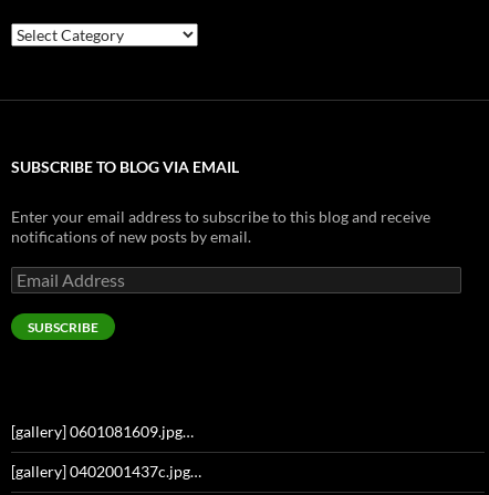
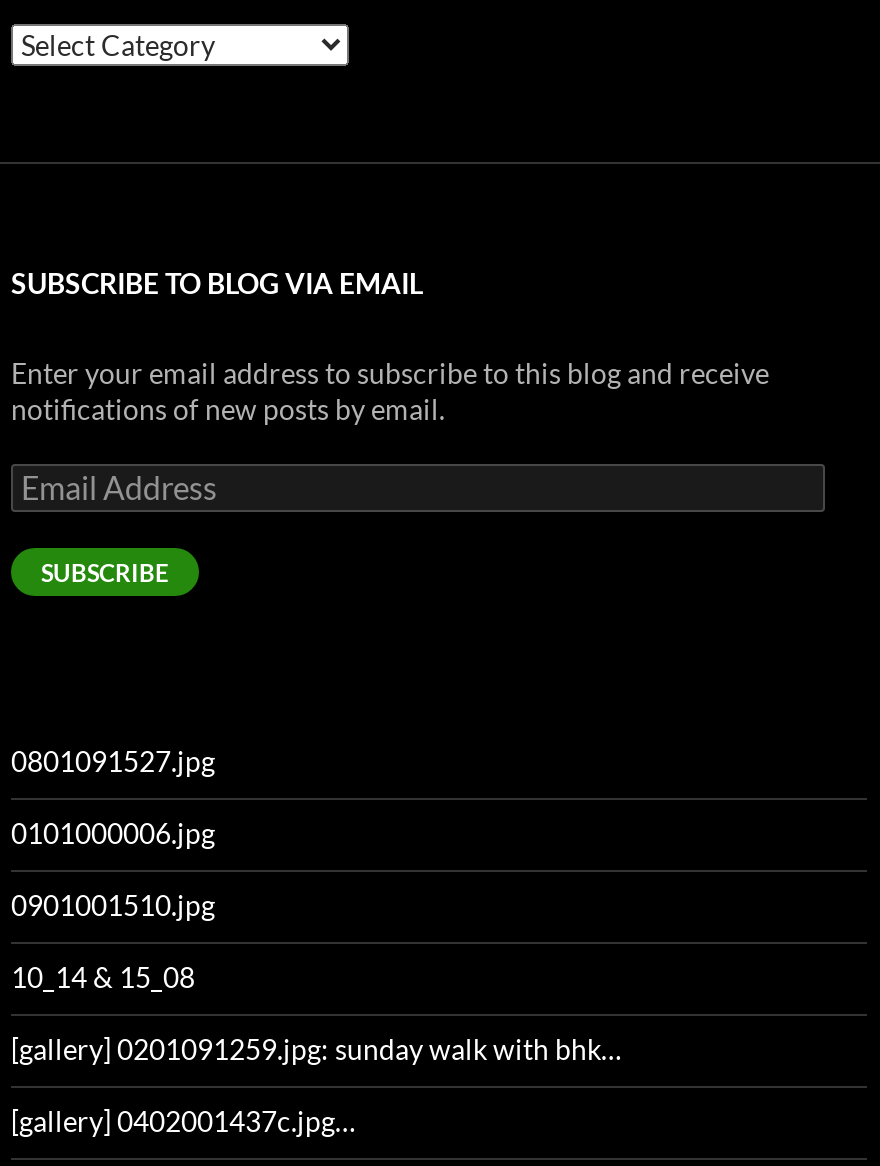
- [gallery] 0601081609.jpg…
+ 0801091527.jpg
+ 0101000006.jpg
+ 0901001510.jpg
+ 10_14 & 15_08
+ [gallery] 0201091259.jpg: sunday walk with bhk…
